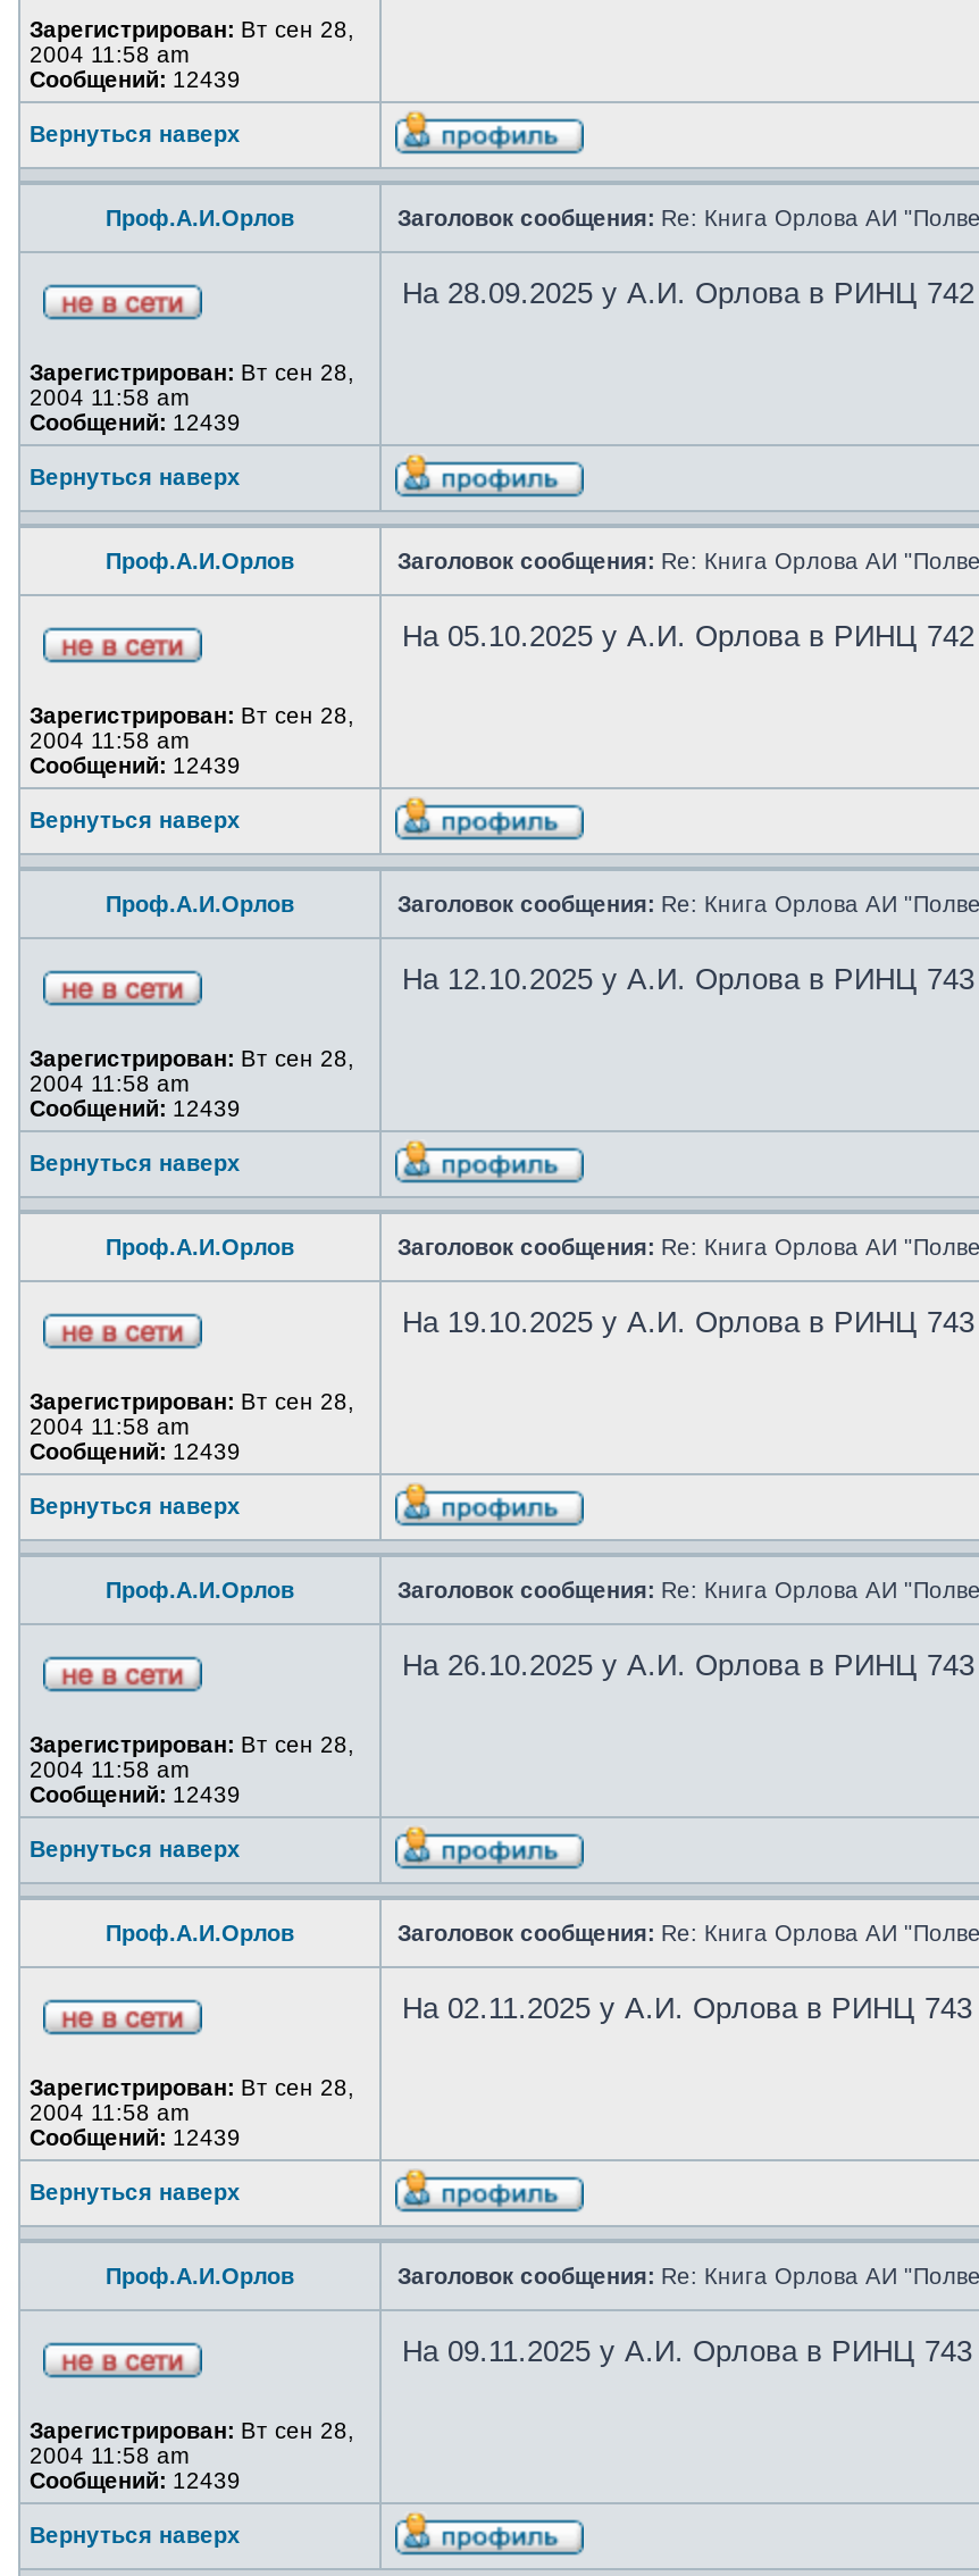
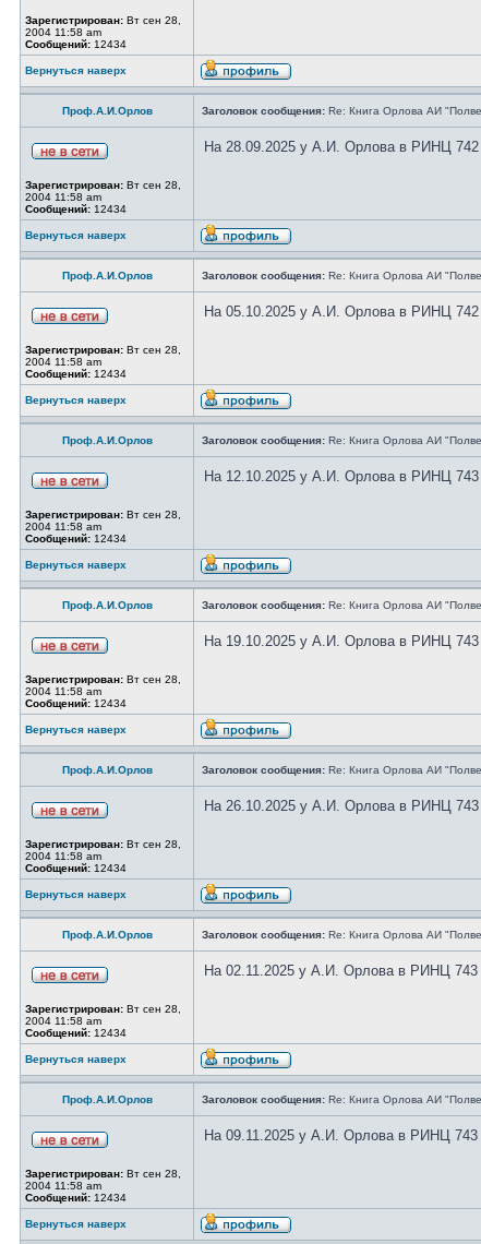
- Сообщений: 12439
+ Сообщений: 12434

- Сообщений: 12439
+ Сообщений: 12434

- Сообщений: 12439
+ Сообщений: 12434

- Сообщений: 12439
+ Сообщений: 12434

- Сообщений: 12439
+ Сообщений: 12434

- Сообщений: 12439
+ Сообщений: 12434

- Сообщений: 12439
+ Сообщений: 12434

- Сообщений: 12439
+ Сообщений: 12434
